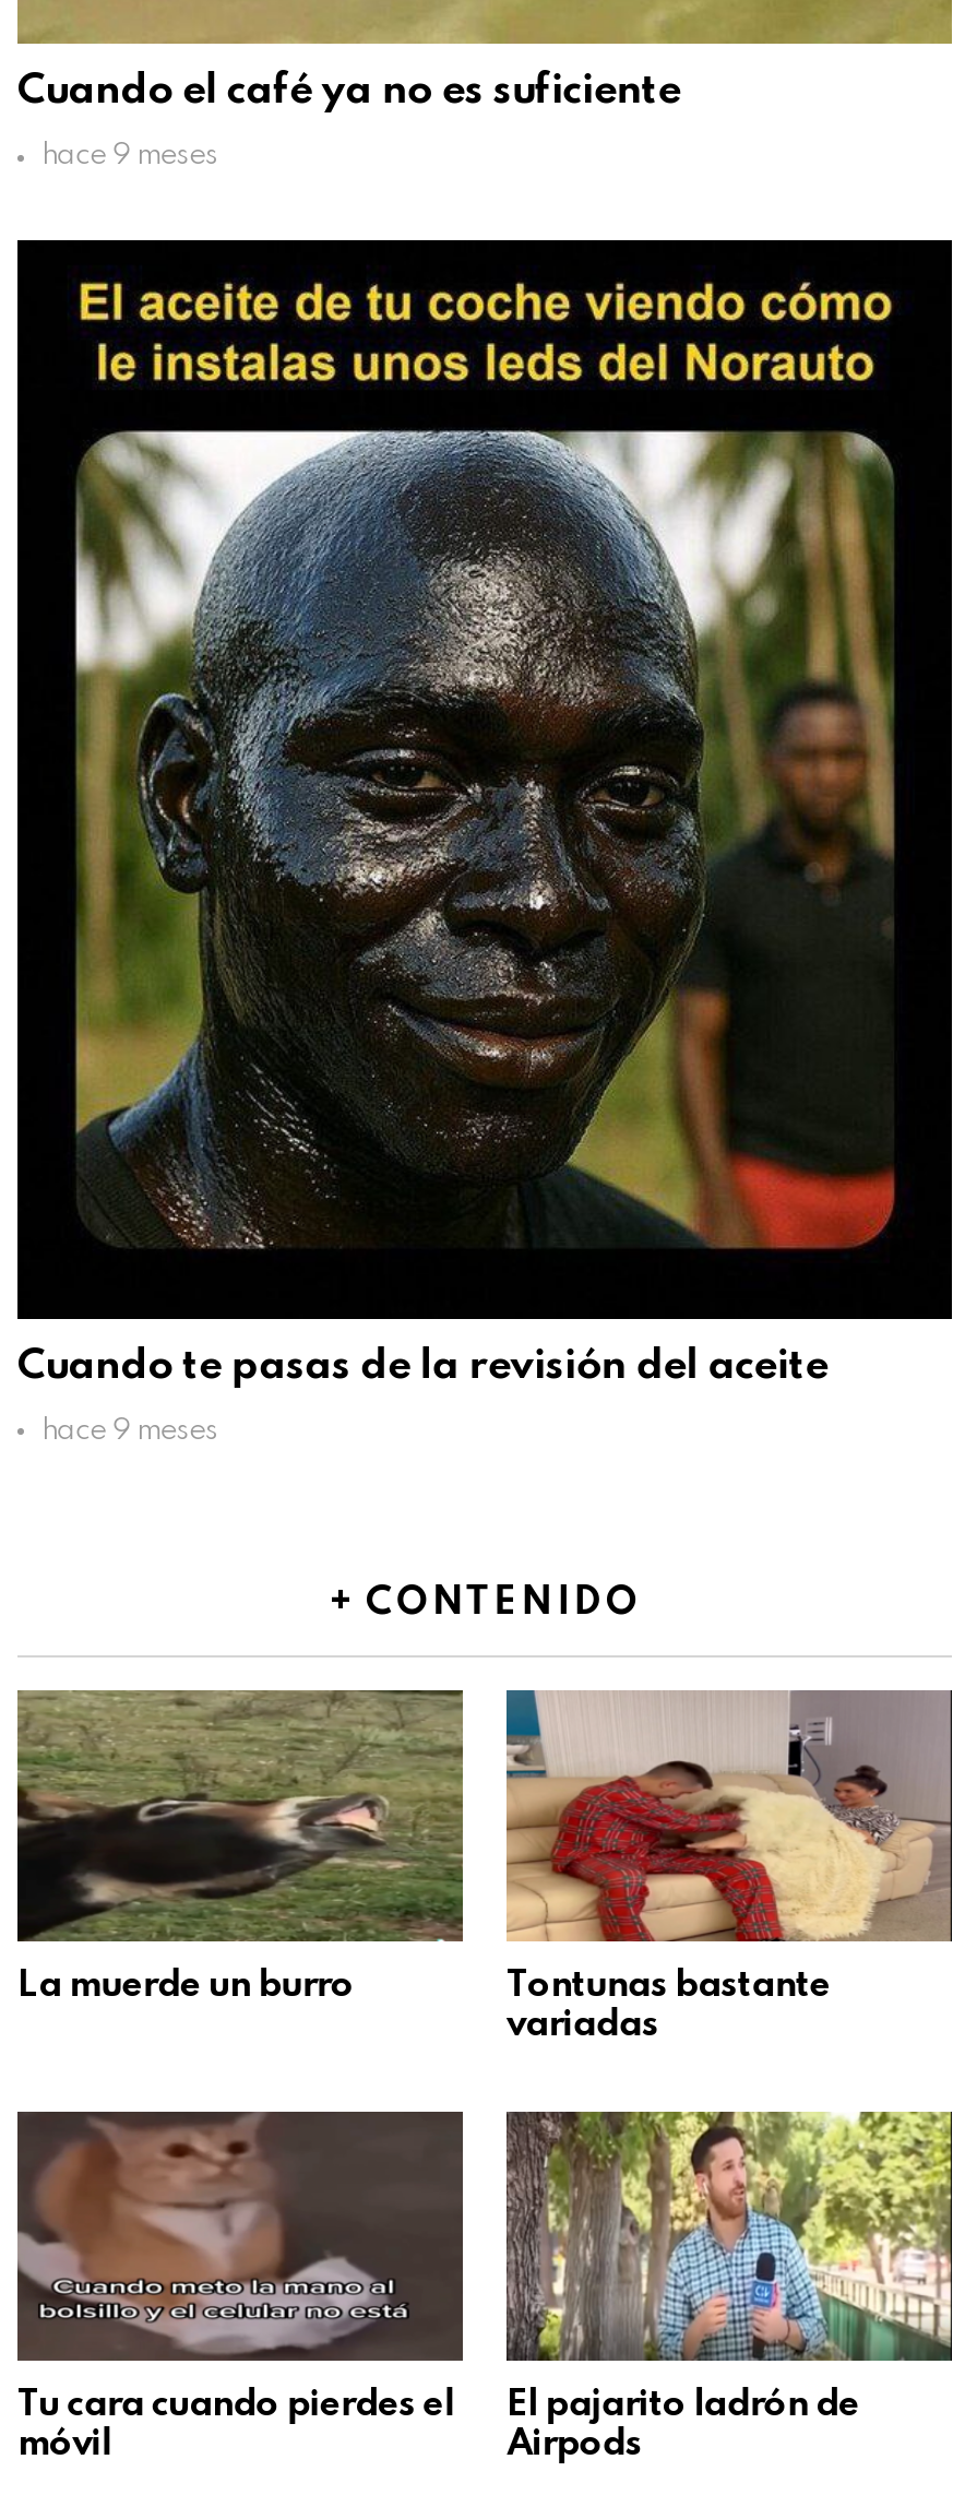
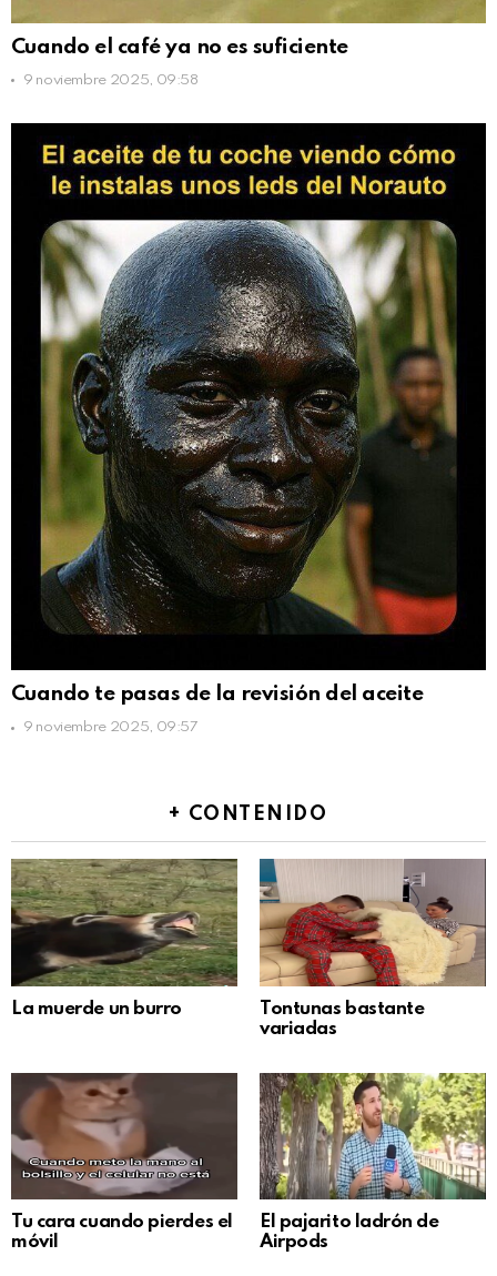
- hace 9 meses
+ 9 noviembre 2025, 09:58

- hace 9 meses
+ 9 noviembre 2025, 09:57
